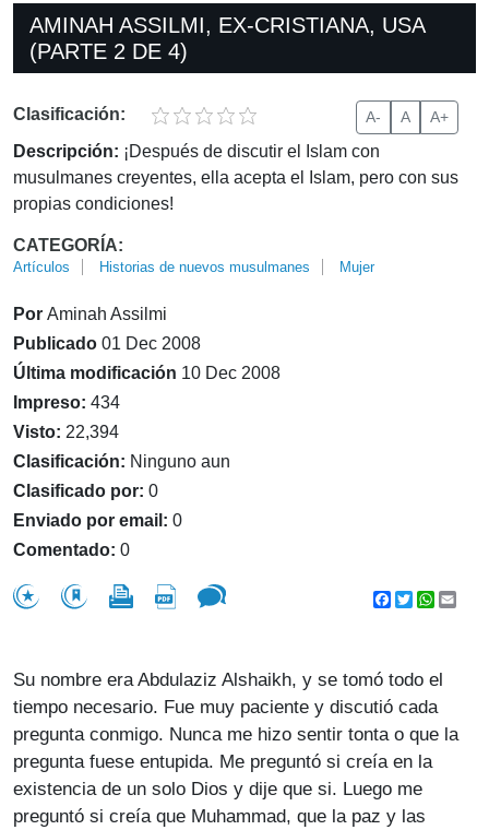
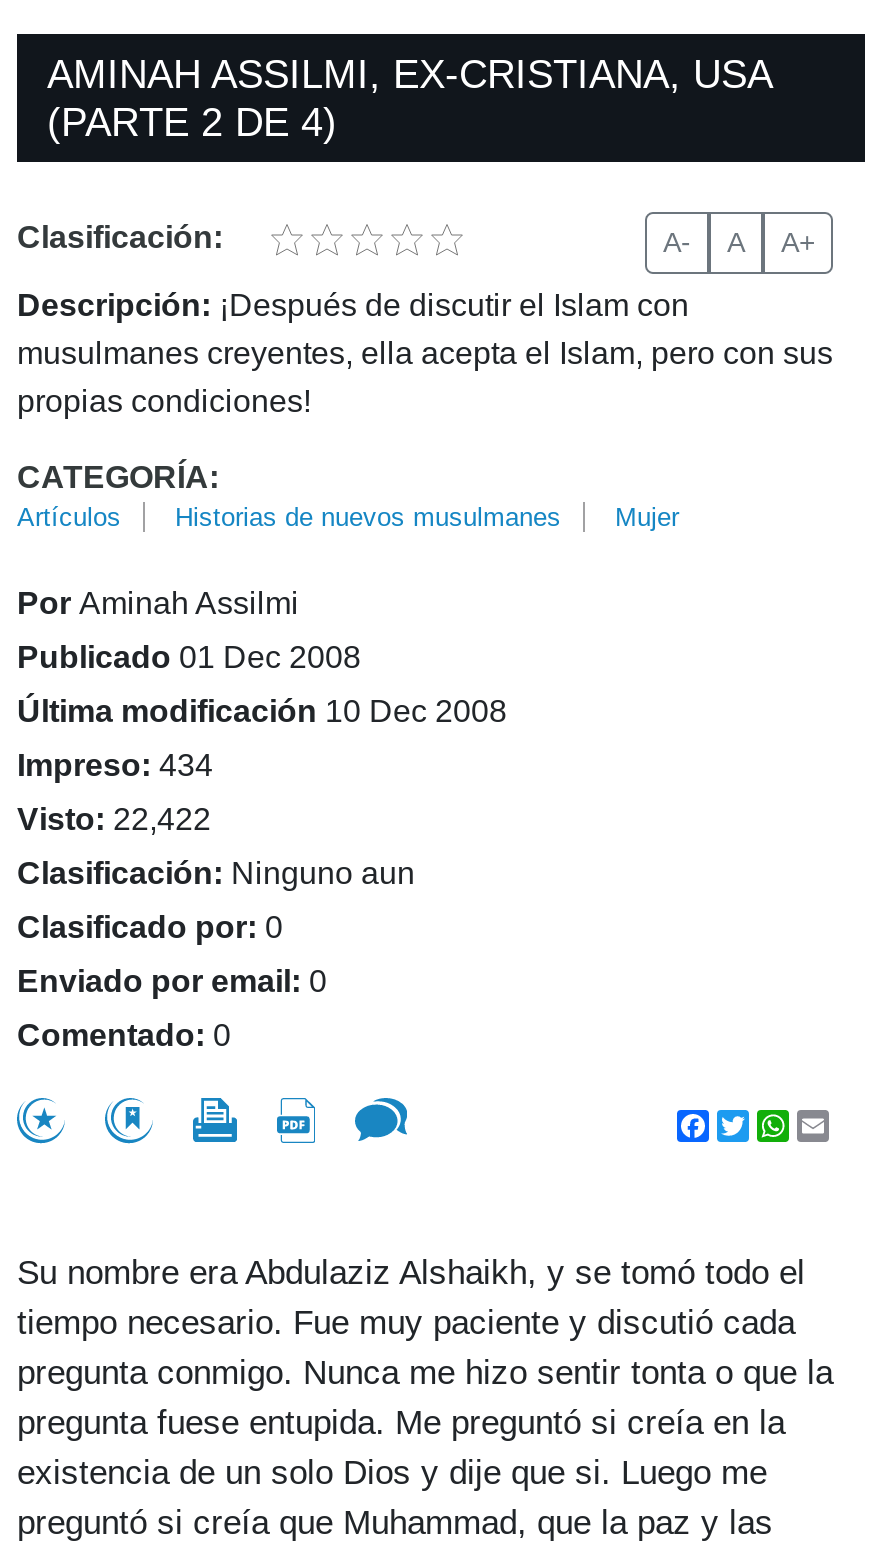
- Visto: 22,394
+ Visto: 22,422
